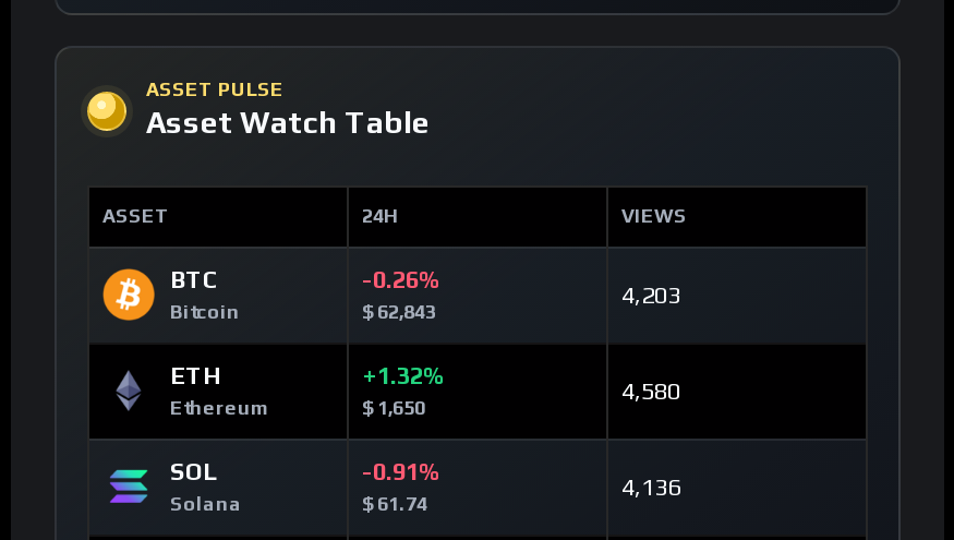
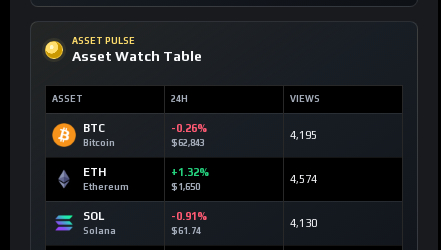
- 4,203
+ 4,195

- 4,580
+ 4,574

- 4,136
+ 4,130
